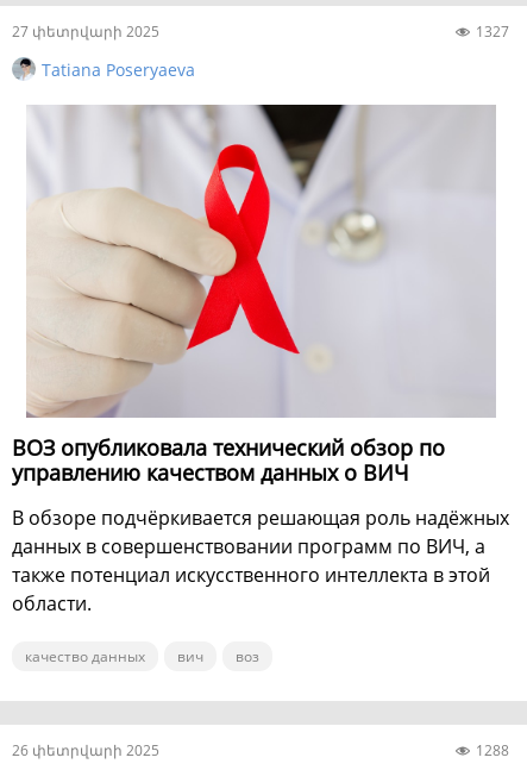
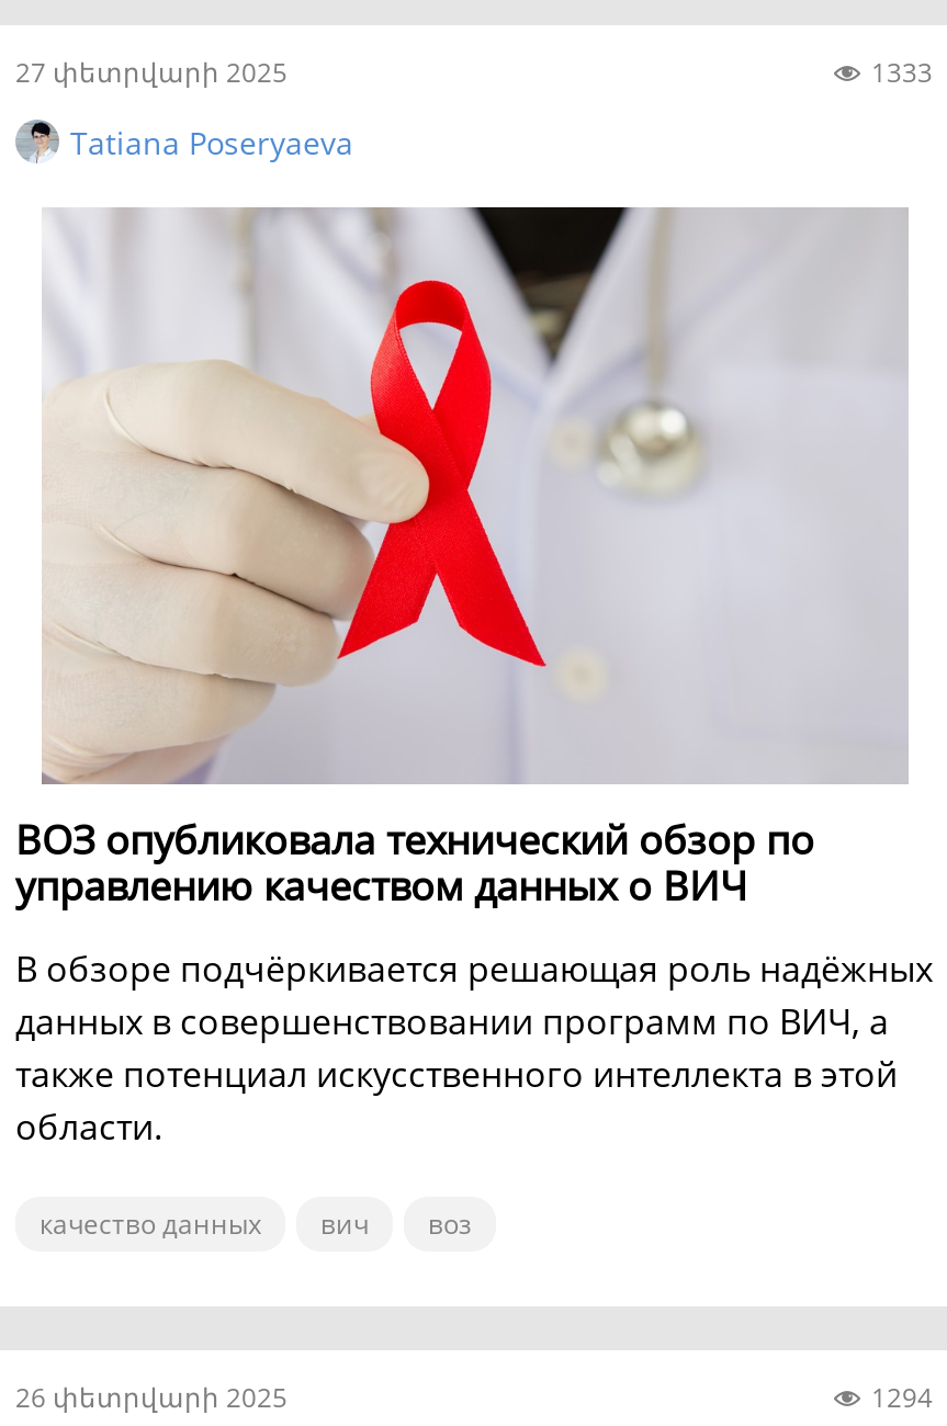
- 1327
+ 1333

- 1288
+ 1294
